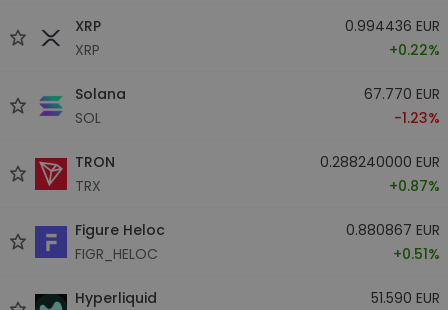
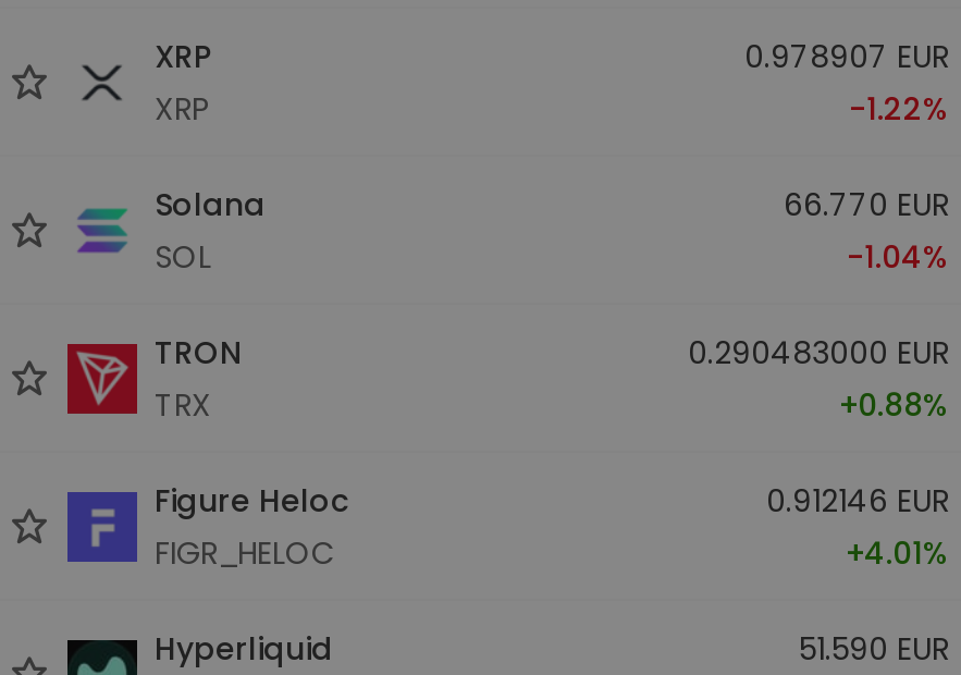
- 0.994436 EUR
+ 0.978907 EUR

- +0.22%
+ -1.22%

- 67.770 EUR
+ 66.770 EUR

- -1.23%
+ -1.04%

- 0.288240000 EUR
+ 0.290483000 EUR

- +0.87%
+ +0.88%

- 0.880867 EUR
+ 0.912146 EUR

- +0.51%
+ +4.01%
